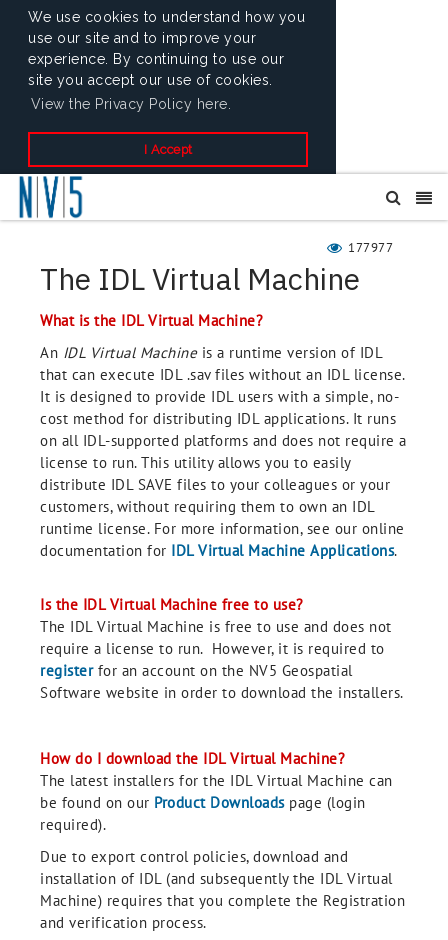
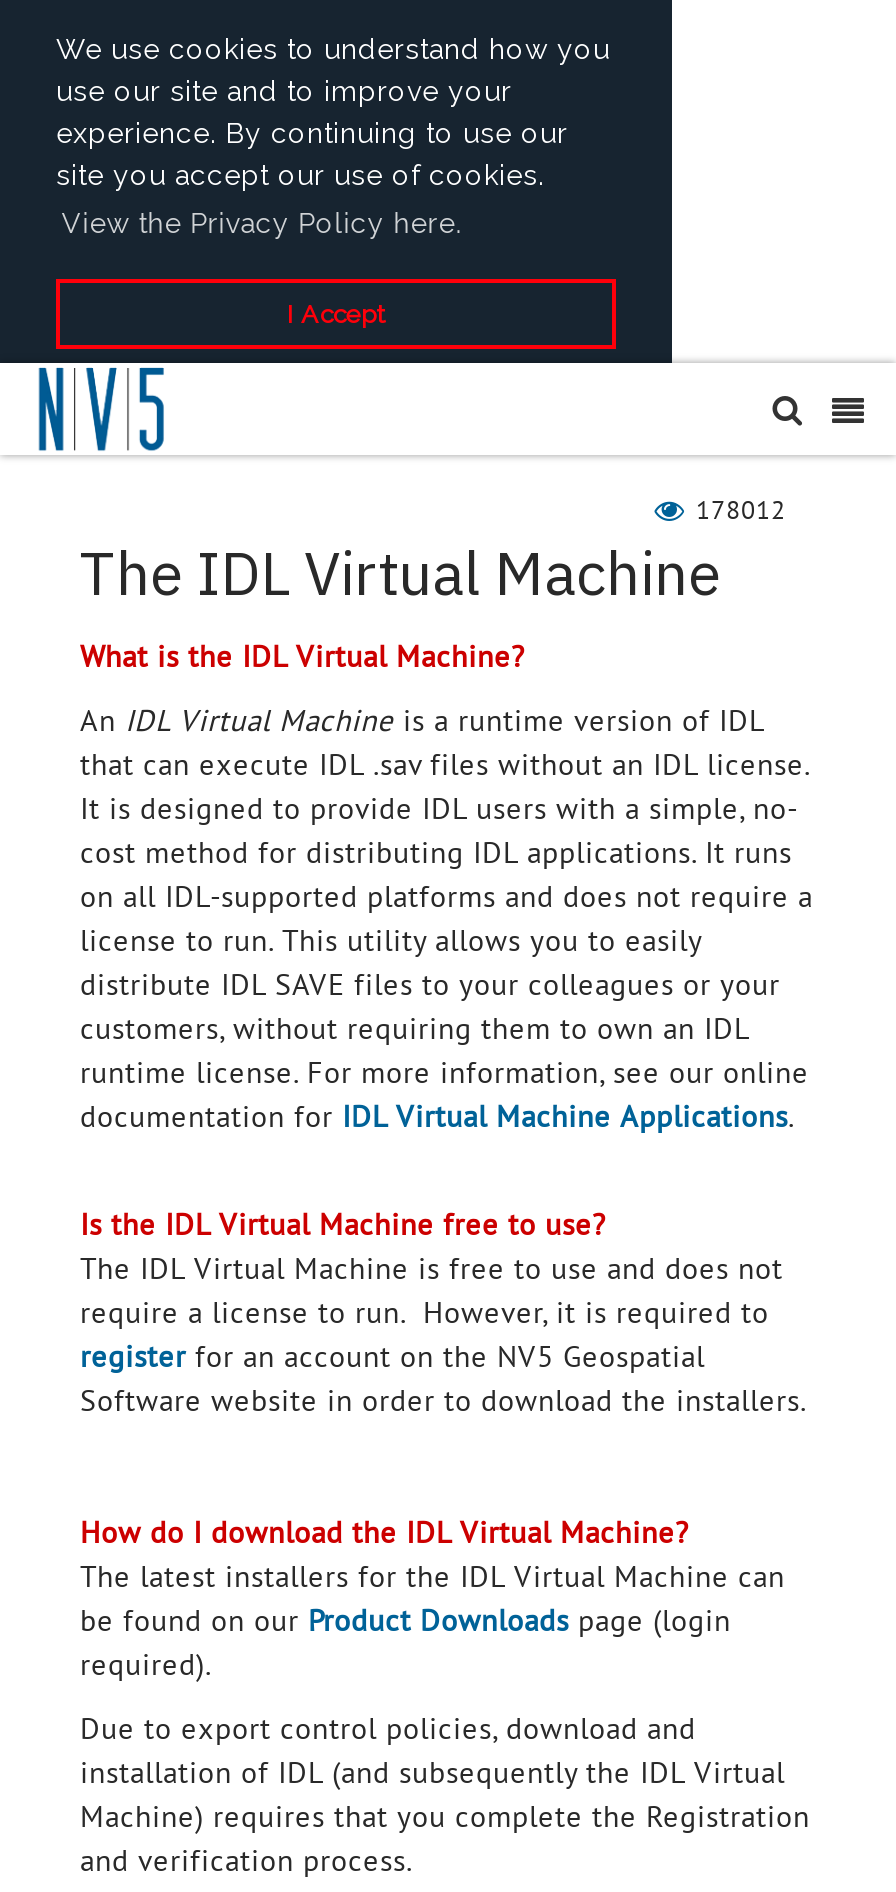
- 177977
+ 178012
